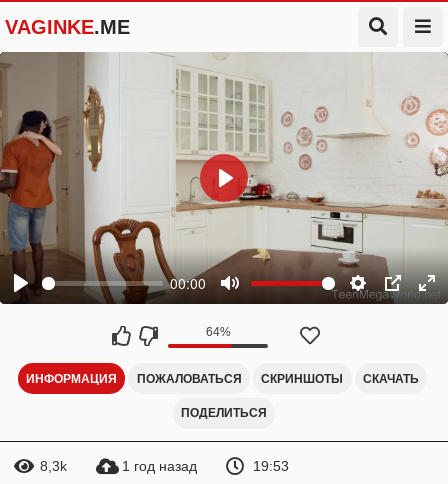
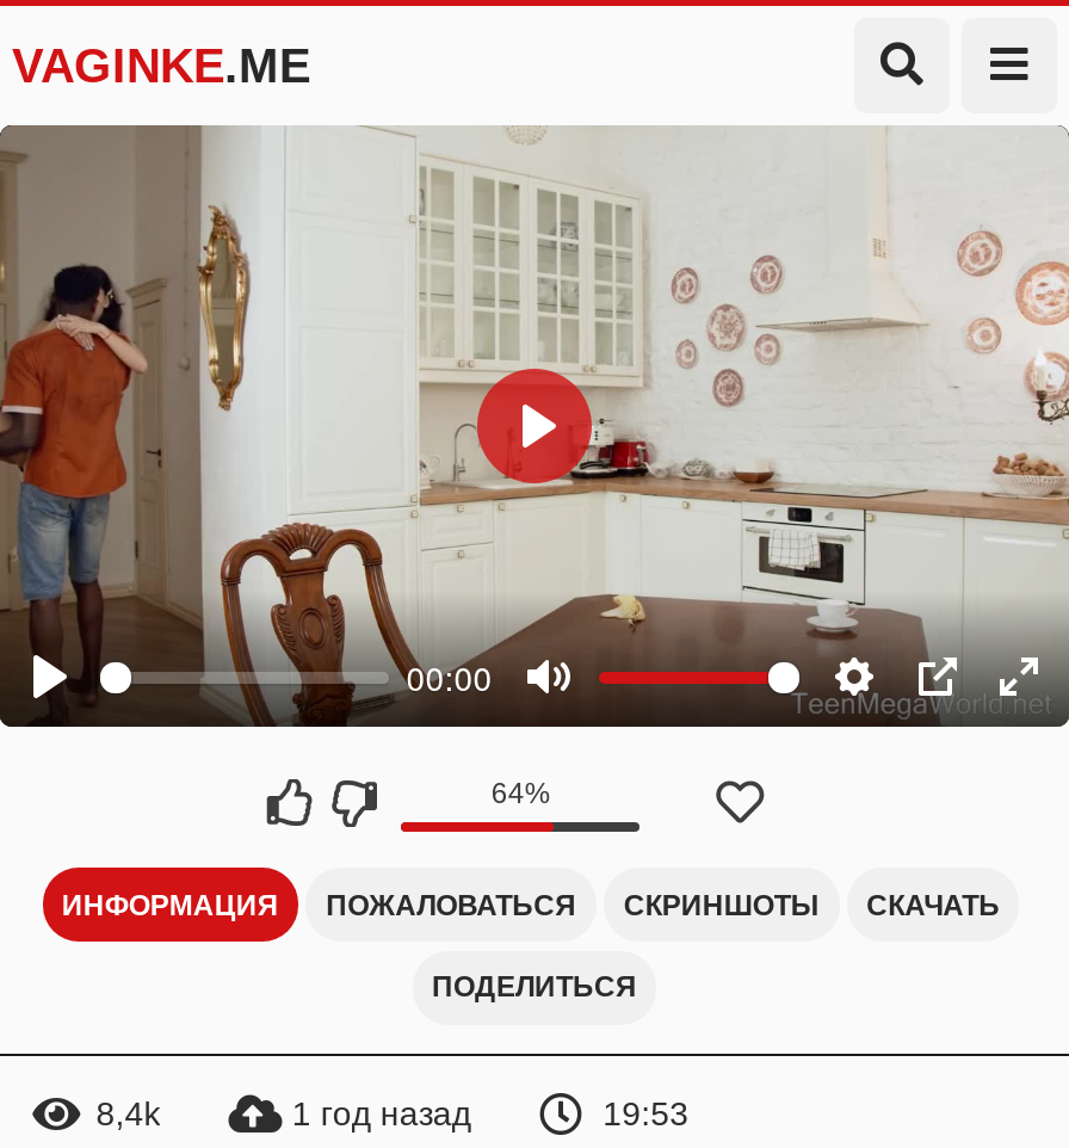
- 8,3k
+ 8,4k
